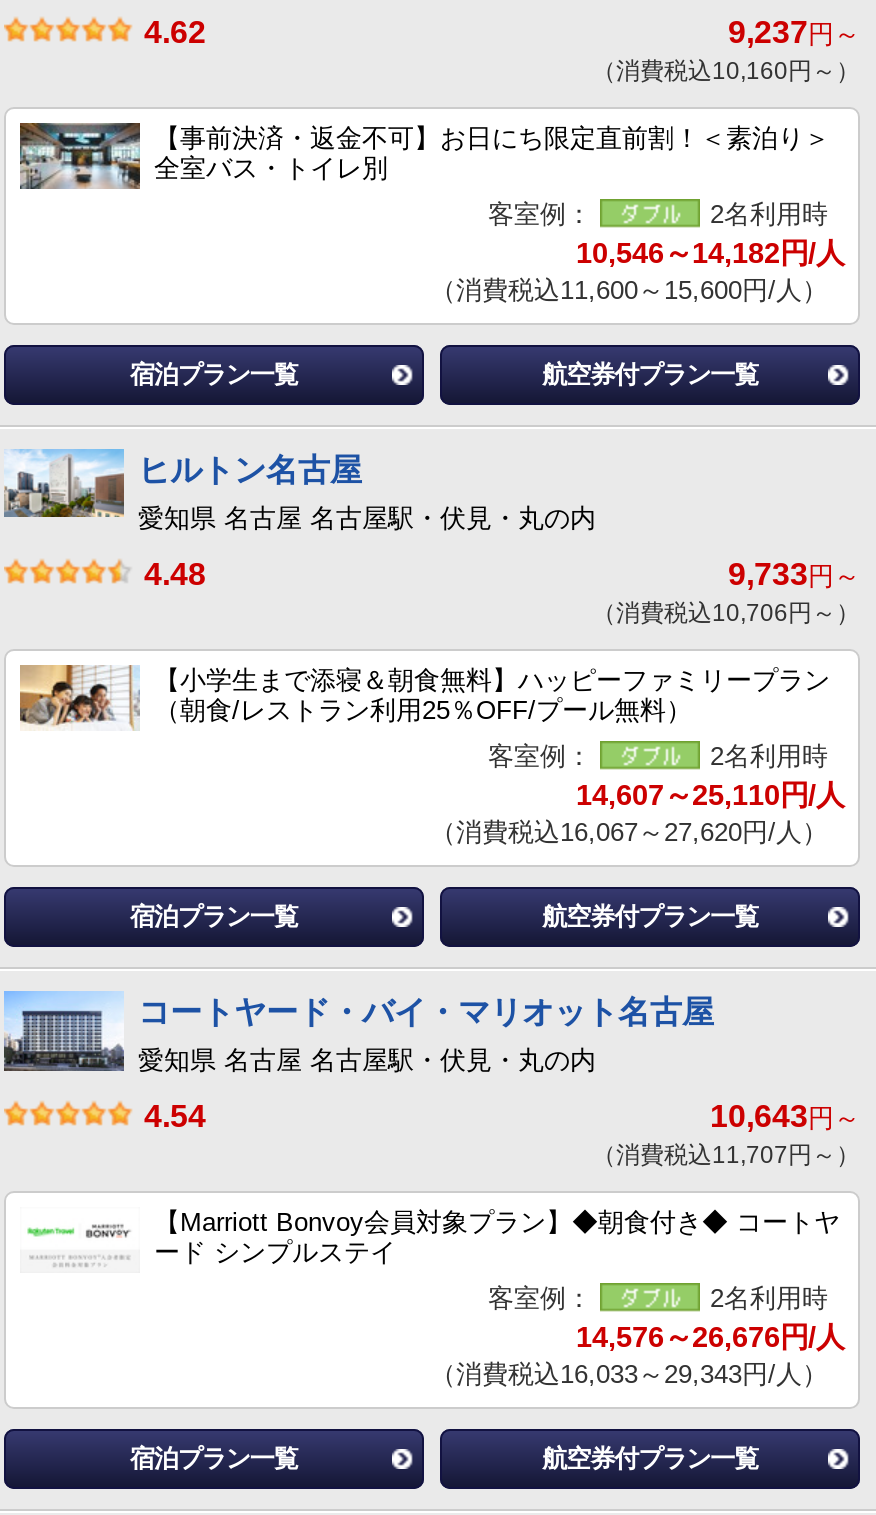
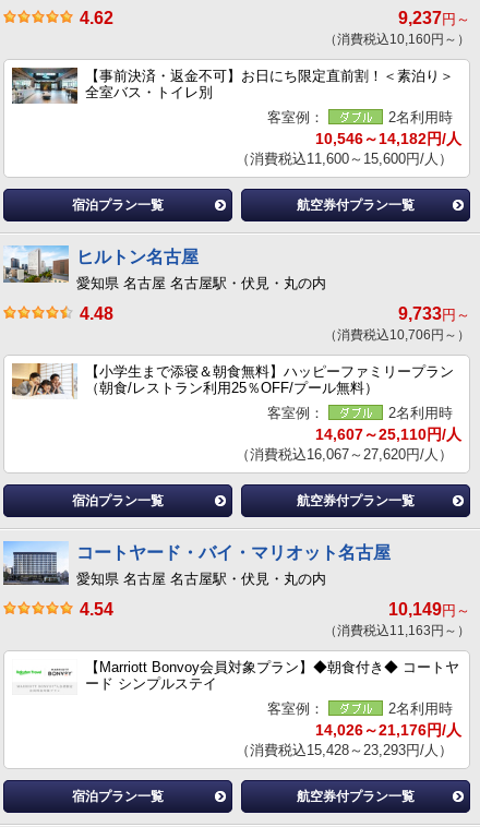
- 10,643円～
+ 10,149円～

- （消費税込11,707円～）
+ （消費税込11,163円～）

- 14,576～26,676円/人
+ 14,026～21,176円/人

- （消費税込16,033～29,343円/人）
+ （消費税込15,428～23,293円/人）
